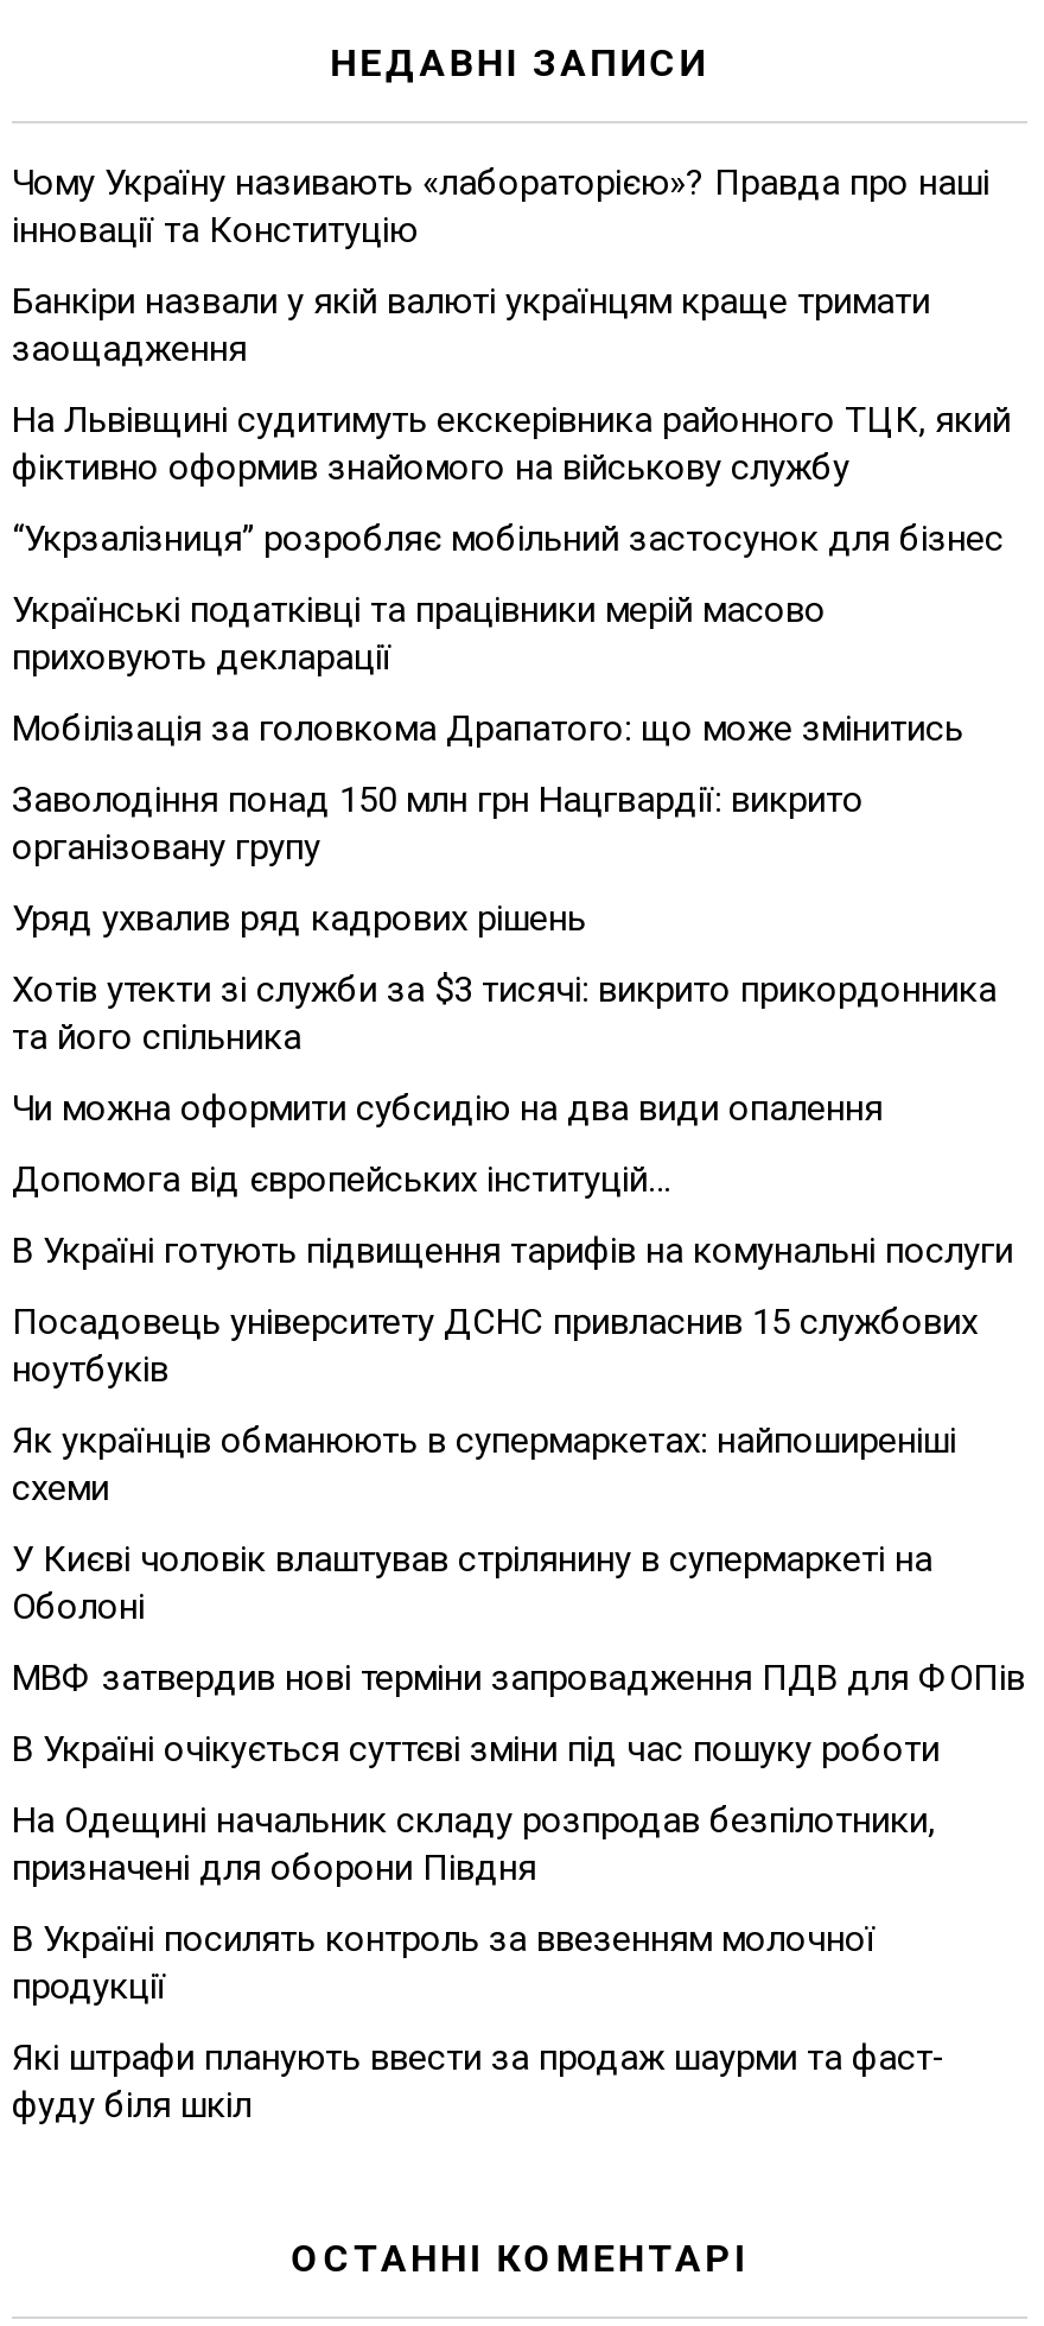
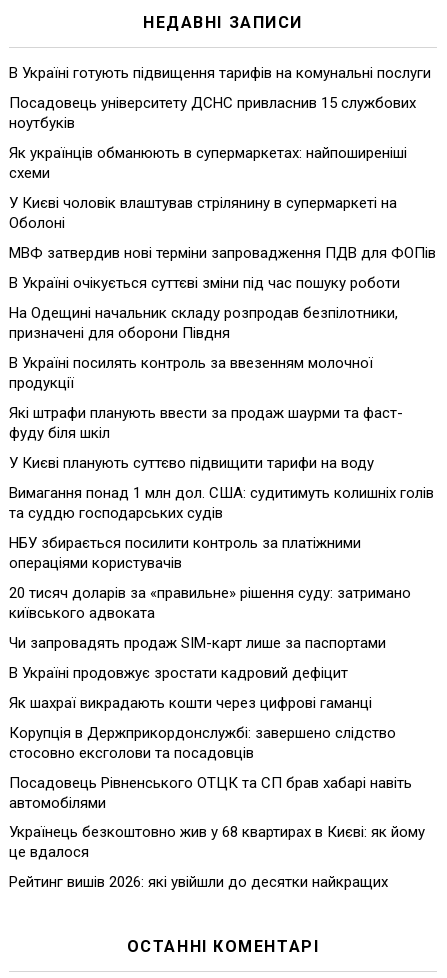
- Чому Україну називають «лабораторією»? Правда про наші
- інновації та Конституцію
- Банкіри назвали у якій валюті українцям краще тримати
- заощадження
- На Львівщині судитимуть екскерівника районного ТЦК, який
- фіктивно оформив знайомого на військову службу
- “Укрзалізниця” розробляє мобільний застосунок для бізнес
- Українські податківці та працівники мерій масово
- приховують декларації
- Мобілізація за головкома Драпатого: що може змінитись
- Заволодіння понад 150 млн грн Нацгвардії: викрито
- організовану групу
- Уряд ухвалив ряд кадрових рішень
- Хотів утекти зі служби за $3 тисячі: викрито прикордонника
- та його спільника
- Чи можна оформити субсидію на два види опалення
- Допомога від європейських інституцій…

moved up: В Україні готують підвищення тарифів на комунальні послуги | Посадовець університету ДСНС привласнив 15 службових | ноутбуків | ... | Які штрафи планують ввести за продаж шаурми та фаст- | фуду біля шкіл

+ У Києві планують суттєво підвищити тарифи на воду
+ Вимагання понад 1 млн дол. США: судитимуть колишніх голів
+ та суддю господарських судів
+ НБУ збирається посилити контроль за платіжними
+ операціями користувачів
+ 20 тисяч доларів за «правильне» рішення суду: затримано
+ київського адвоката
+ Чи запровадять продаж SIM-карт лише за паспортами
+ В Україні продовжує зростати кадровий дефіцит
+ Як шахраї викрадають кошти через цифрові гаманці
+ Корупція в Держприкордонслужбі: завершено слідство
+ стосовно ексголови та посадовців
+ Посадовець Рівненського ОТЦК та СП брав хабарі навіть
+ автомобілями
+ Українець безкоштовно жив у 68 квартирах в Києві: як йому
+ це вдалося
+ Рейтинг вишів 2026: які увійшли до десятки найкращих
